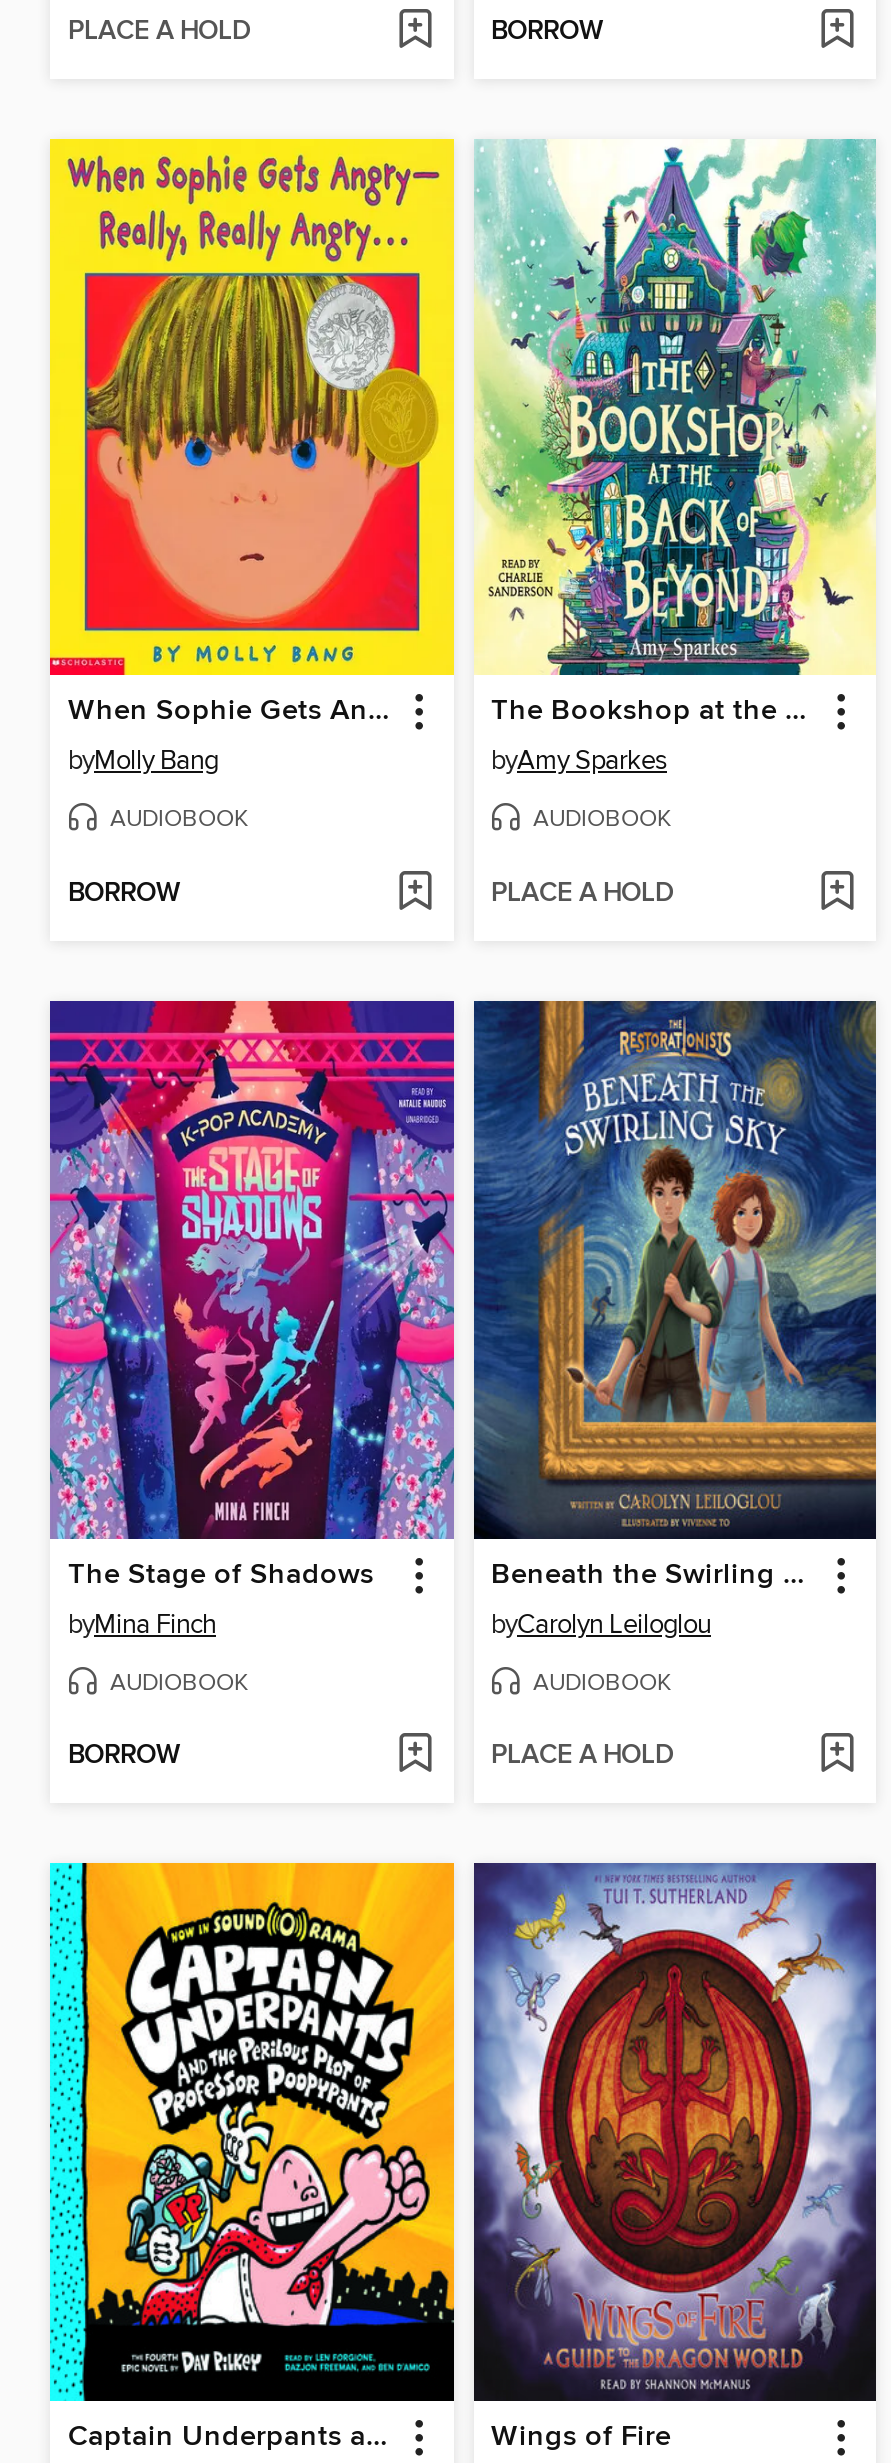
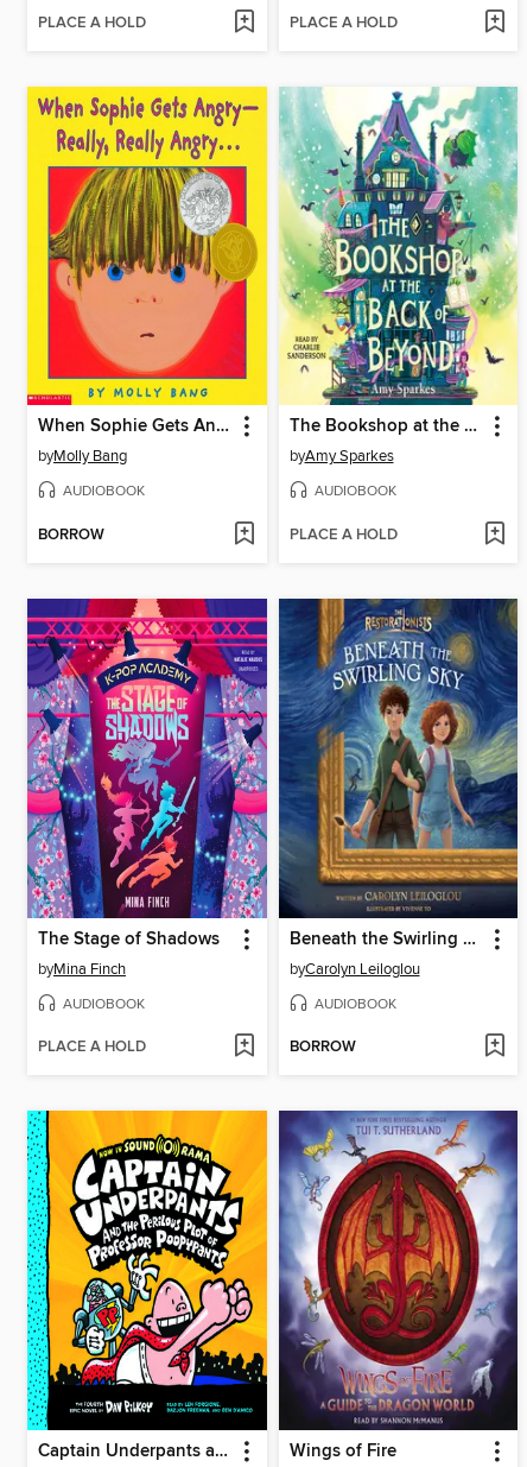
- BORROW
+ PLACE A HOLD

- BORROW
+ PLACE A HOLD

- PLACE A HOLD
+ BORROW
